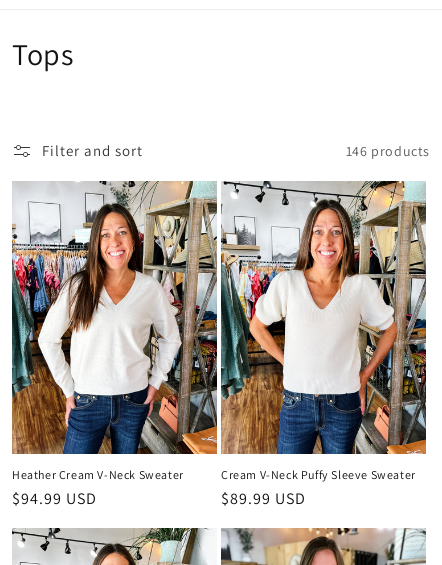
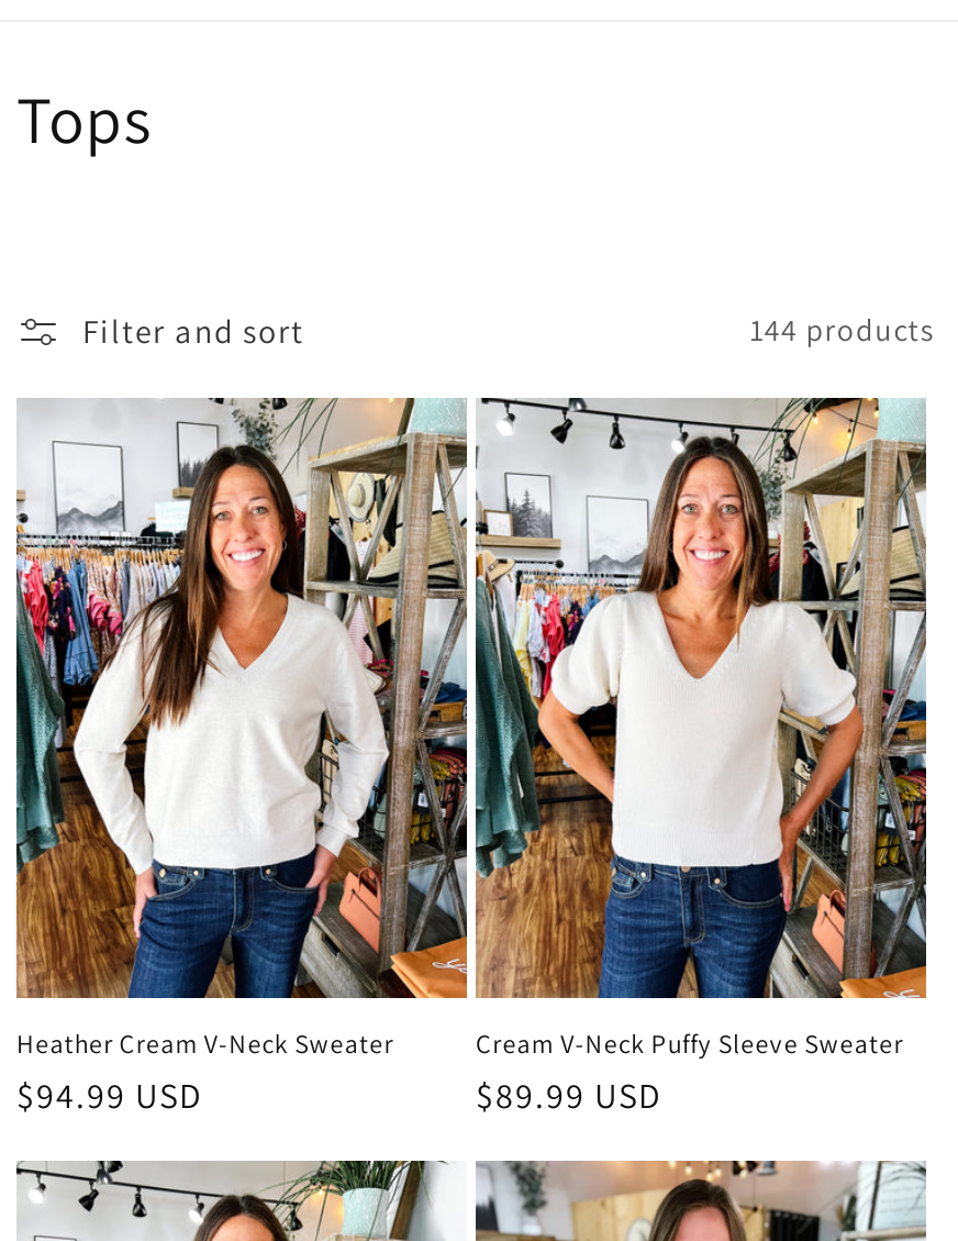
- 146 products
+ 144 products
